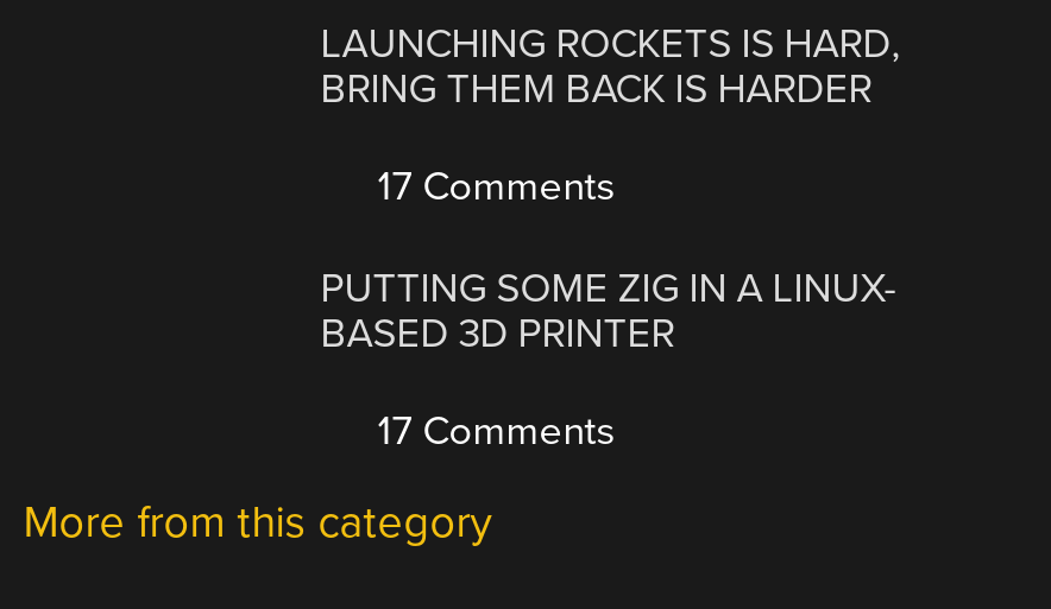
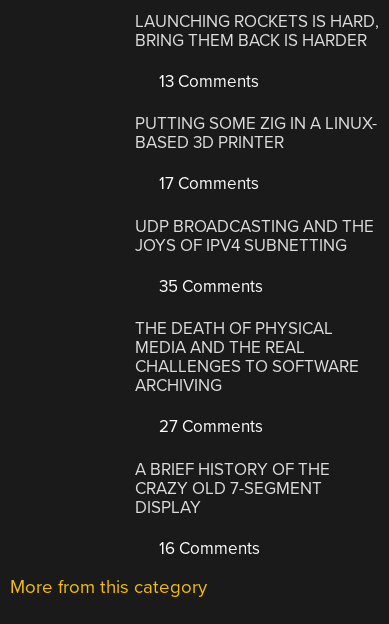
- 17 Comments
+ 13 Comments

+ UDP BROADCASTING AND THE
+ JOYS OF IPV4 SUBNETTING
+ 35 Comments
+ THE DEATH OF PHYSICAL
+ MEDIA AND THE REAL
+ CHALLENGES TO SOFTWARE
+ ARCHIVING
+ 27 Comments
+ A BRIEF HISTORY OF THE
+ CRAZY OLD 7-SEGMENT
+ DISPLAY
+ 16 Comments
